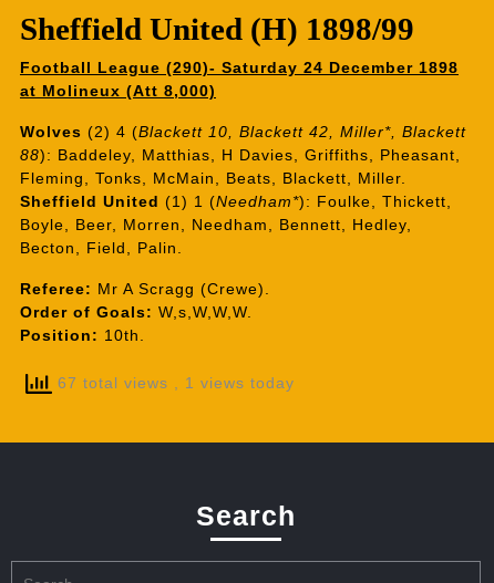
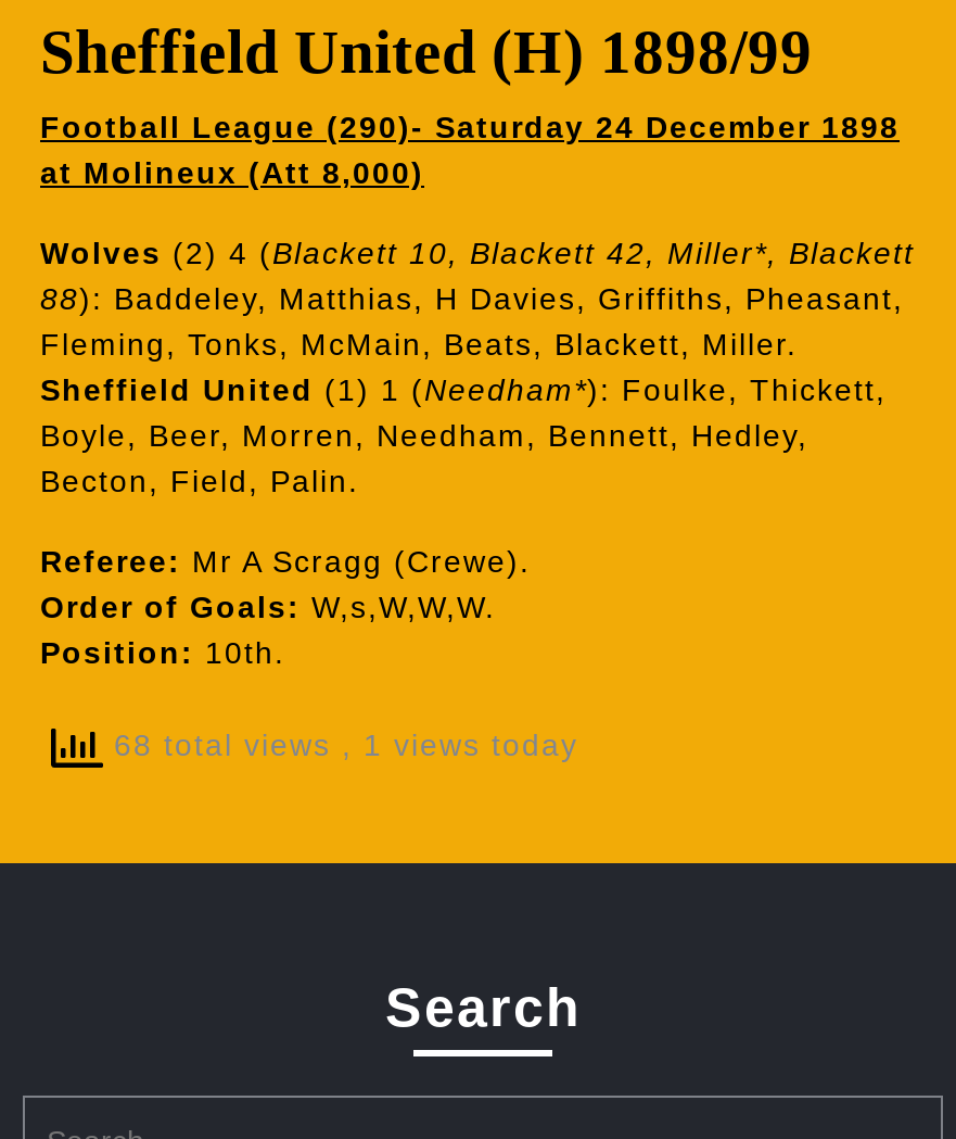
- 67 total views, 1 views today
+ 68 total views, 1 views today
